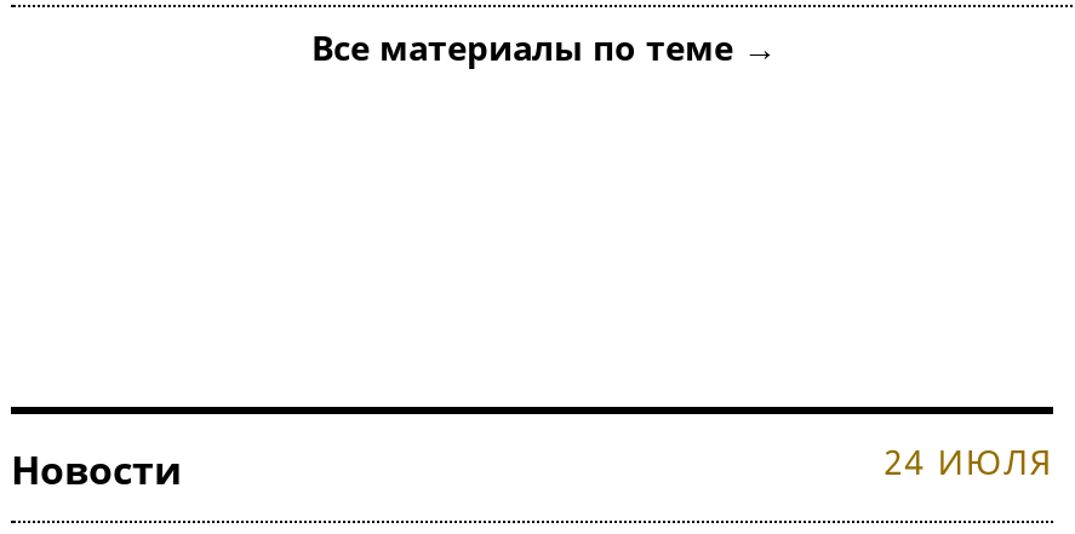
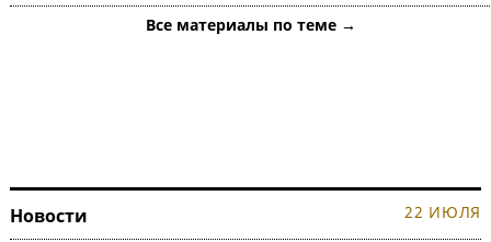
- 24 ИЮЛЯ
+ 22 ИЮЛЯ
